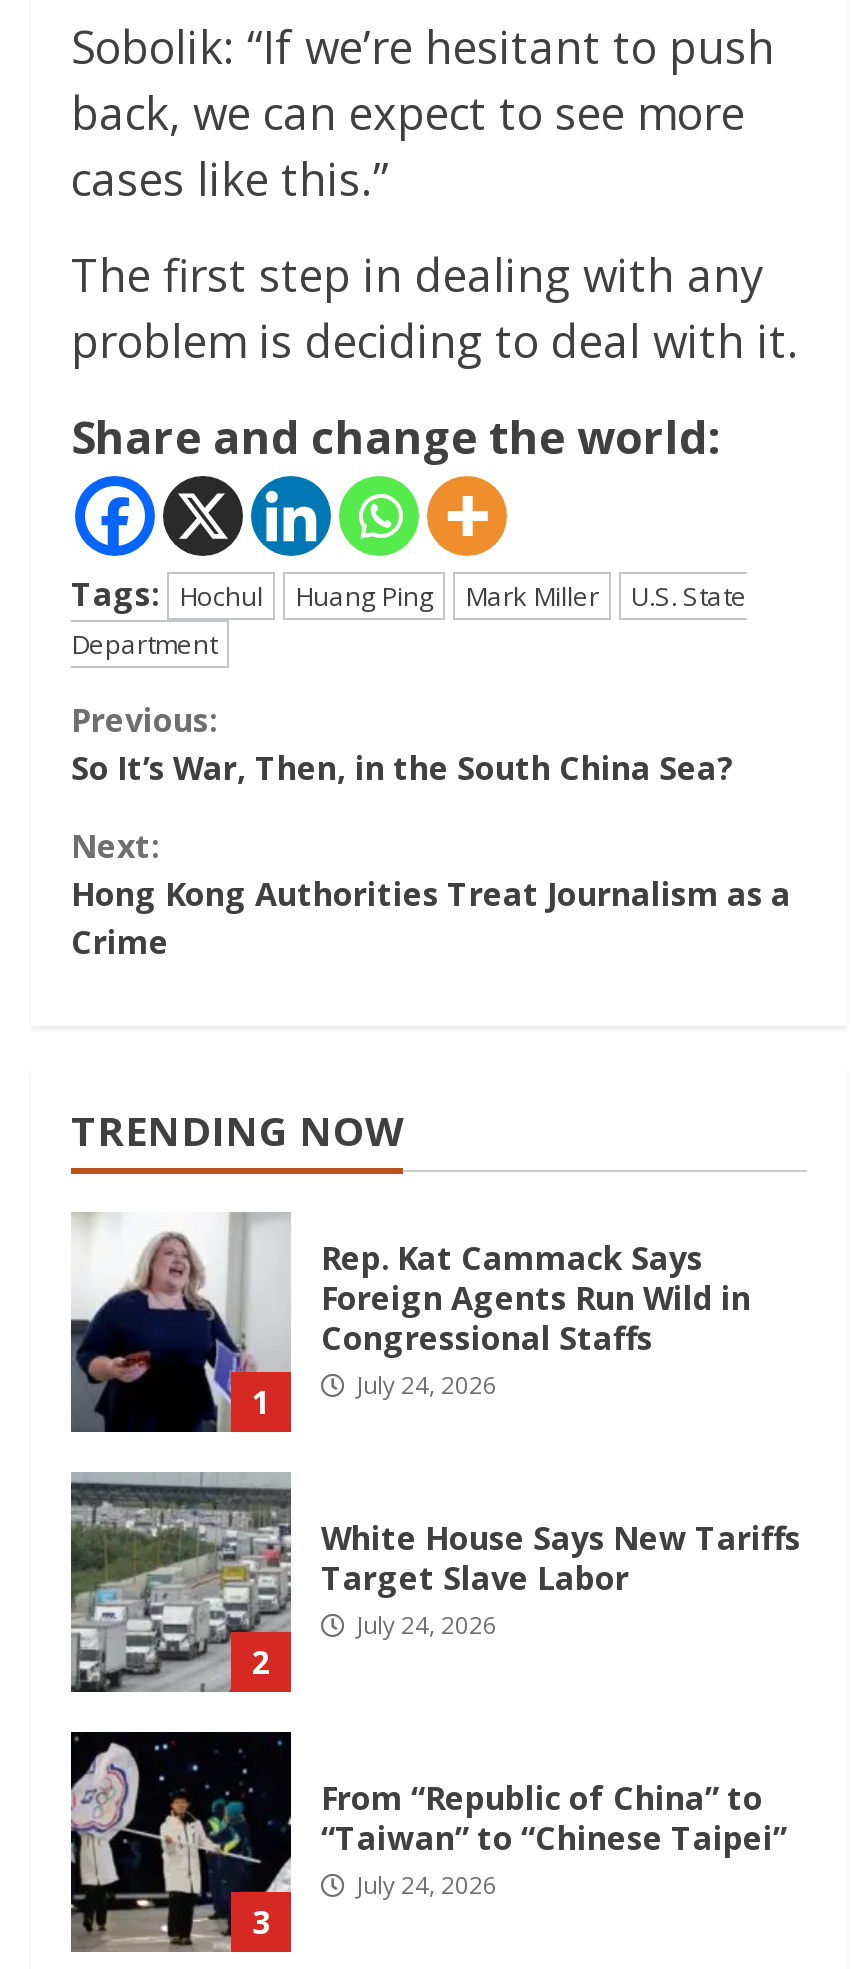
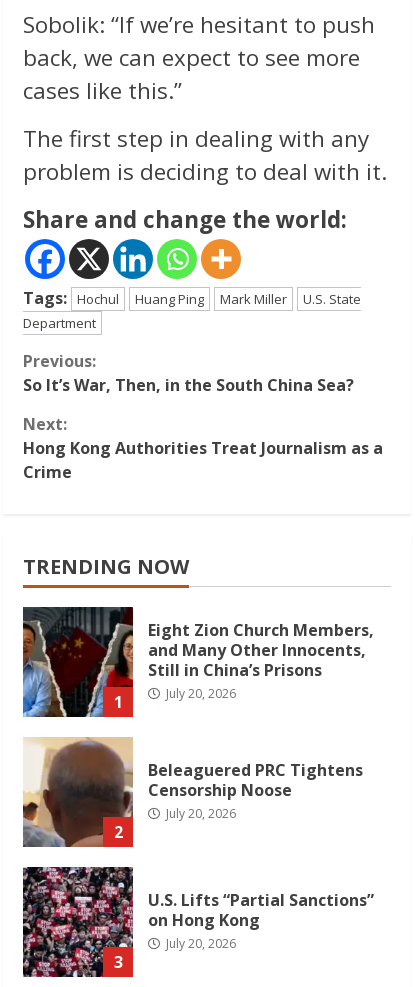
- [image]
- Rep. Kat Cammack Says
- Foreign Agents Run Wild in
- Congressional Staffs
- July 24, 2026
+ [image]
+ Eight Zion Church Members,
+ and Many Other Innocents,
+ Still in China’s Prisons
+ July 20, 2026

- [image]
- White House Says New Tariffs
- Target Slave Labor
- July 24, 2026
+ [image]
+ Beleaguered PRC Tightens
+ Censorship Noose
+ July 20, 2026

- [image]
- From “Republic of China” to
- “Taiwan” to “Chinese Taipei”
- July 24, 2026
+ [image]
+ U.S. Lifts “Partial Sanctions”
+ on Hong Kong
+ July 20, 2026
